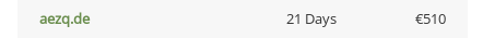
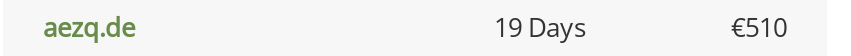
- 21 Days
+ 19 Days
